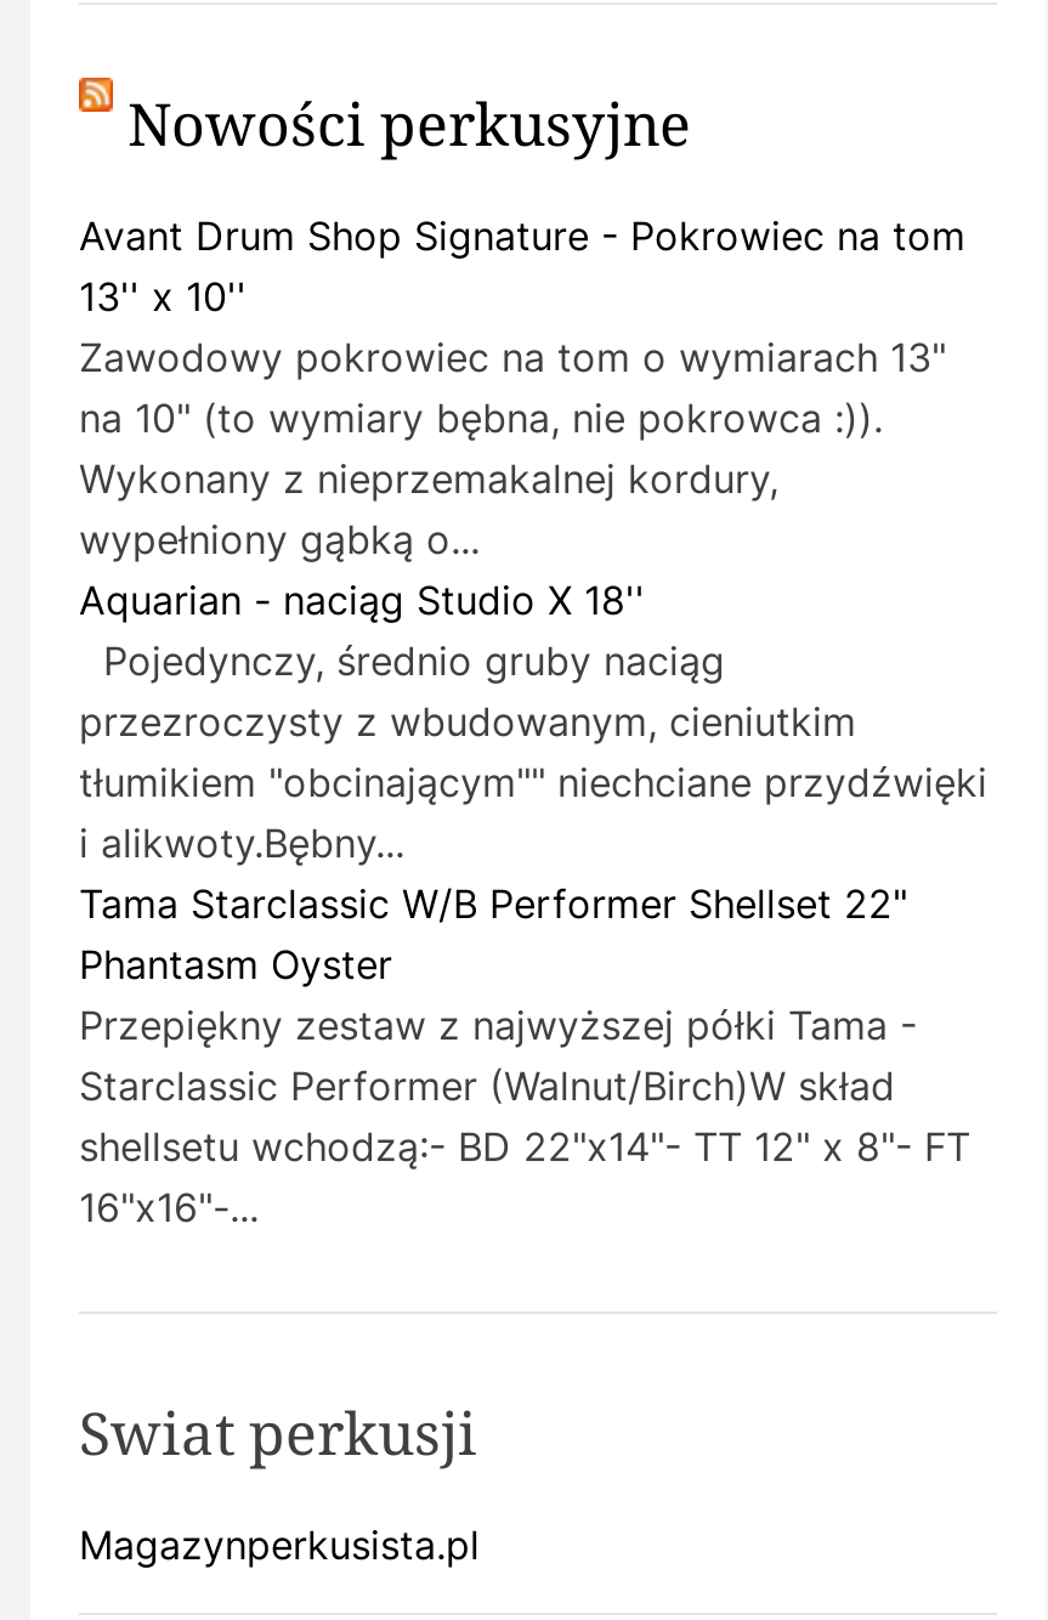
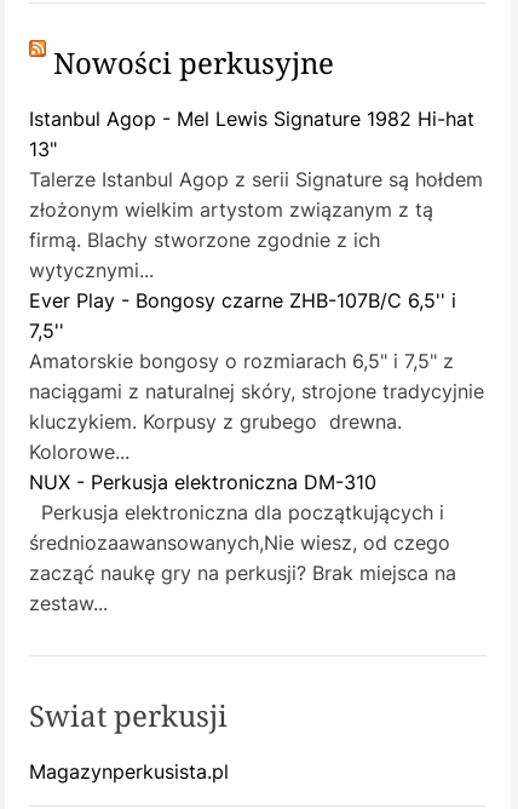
- Avant Drum Shop Signature - Pokrowiec na tom
- 13'' x 10''
- Zawodowy pokrowiec na tom o wymiarach 13"
- na 10" (to wymiary bębna, nie pokrowca :)).
- Wykonany z nieprzemakalnej kordury,
- wypełniony gąbką o...
- Aquarian - naciąg Studio X 18''
- Pojedynczy, średnio gruby naciąg
- przezroczysty z wbudowanym, cieniutkim
- tłumikiem "obcinającym"" niechciane przydźwięki
- i alikwoty.Bębny...
- Tama Starclassic W/B Performer Shellset 22"
- Phantasm Oyster
- Przepiękny zestaw z najwyższej półki Tama -
- Starclassic Performer (Walnut/Birch)W skład
- shellsetu wchodzą:- BD 22"x14"- TT 12" x 8"- FT
- 16"x16"-...
+ Istanbul Agop - Mel Lewis Signature 1982 Hi-hat
+ 13"
+ Talerze Istanbul Agop z serii Signature są hołdem
+ złożonym wielkim artystom związanym z tą
+ firmą. Blachy stworzone zgodnie z ich
+ wytycznymi...
+ Ever Play - Bongosy czarne ZHB-107B/C 6,5'' i
+ 7,5''
+ Amatorskie bongosy o rozmiarach 6,5" i 7,5" z
+ naciągami z naturalnej skóry, strojone tradycyjnie
+ kluczykiem. Korpusy z grubego drewna.
+ Kolorowe...
+ NUX - Perkusja elektroniczna DM-310
+ Perkusja elektroniczna dla początkujących i
+ średniozaawansowanych,Nie wiesz, od czego
+ zacząć naukę gry na perkusji? Brak miejsca na
+ zestaw...
